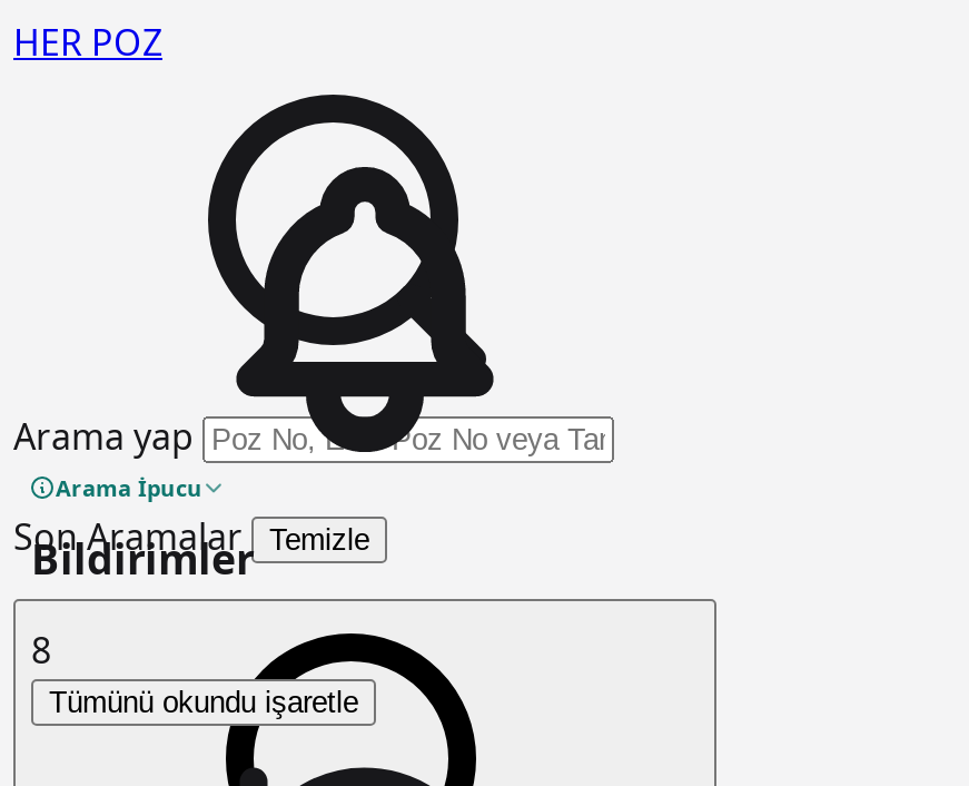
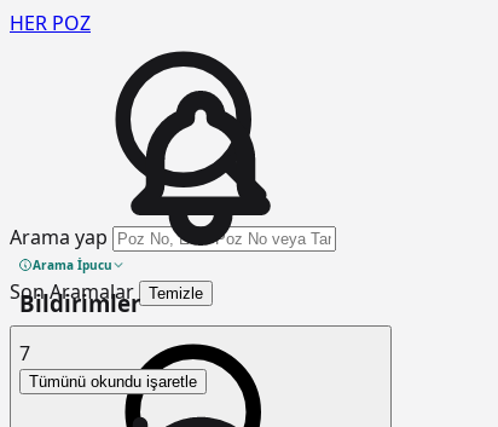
- 8
+ 7
